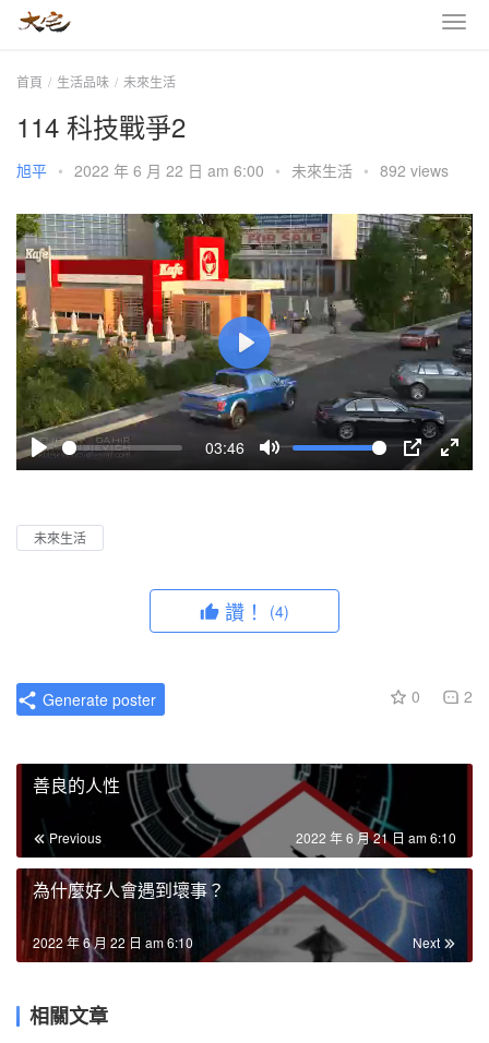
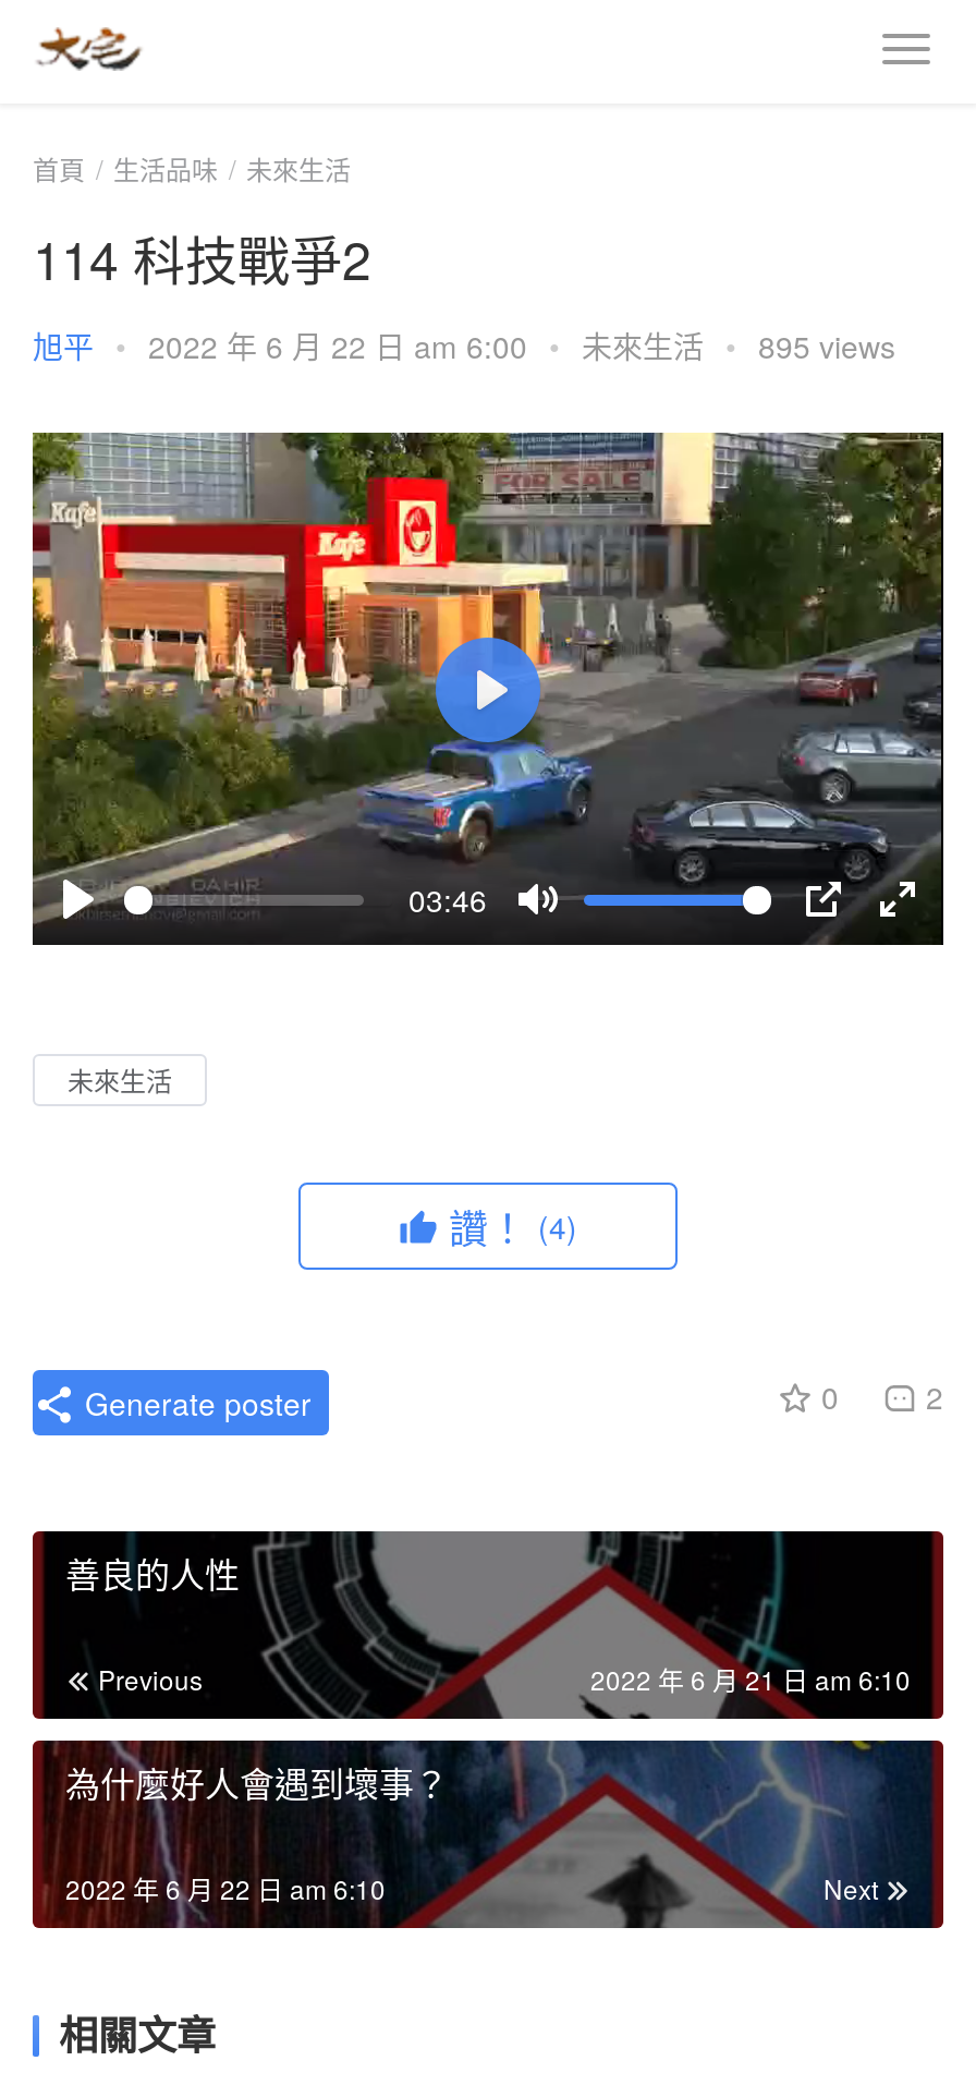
- 旭平 • 2022 年 6 月 22 日 am 6:00 • 未來生活 • 892 views
+ 旭平 • 2022 年 6 月 22 日 am 6:00 • 未來生活 • 895 views
